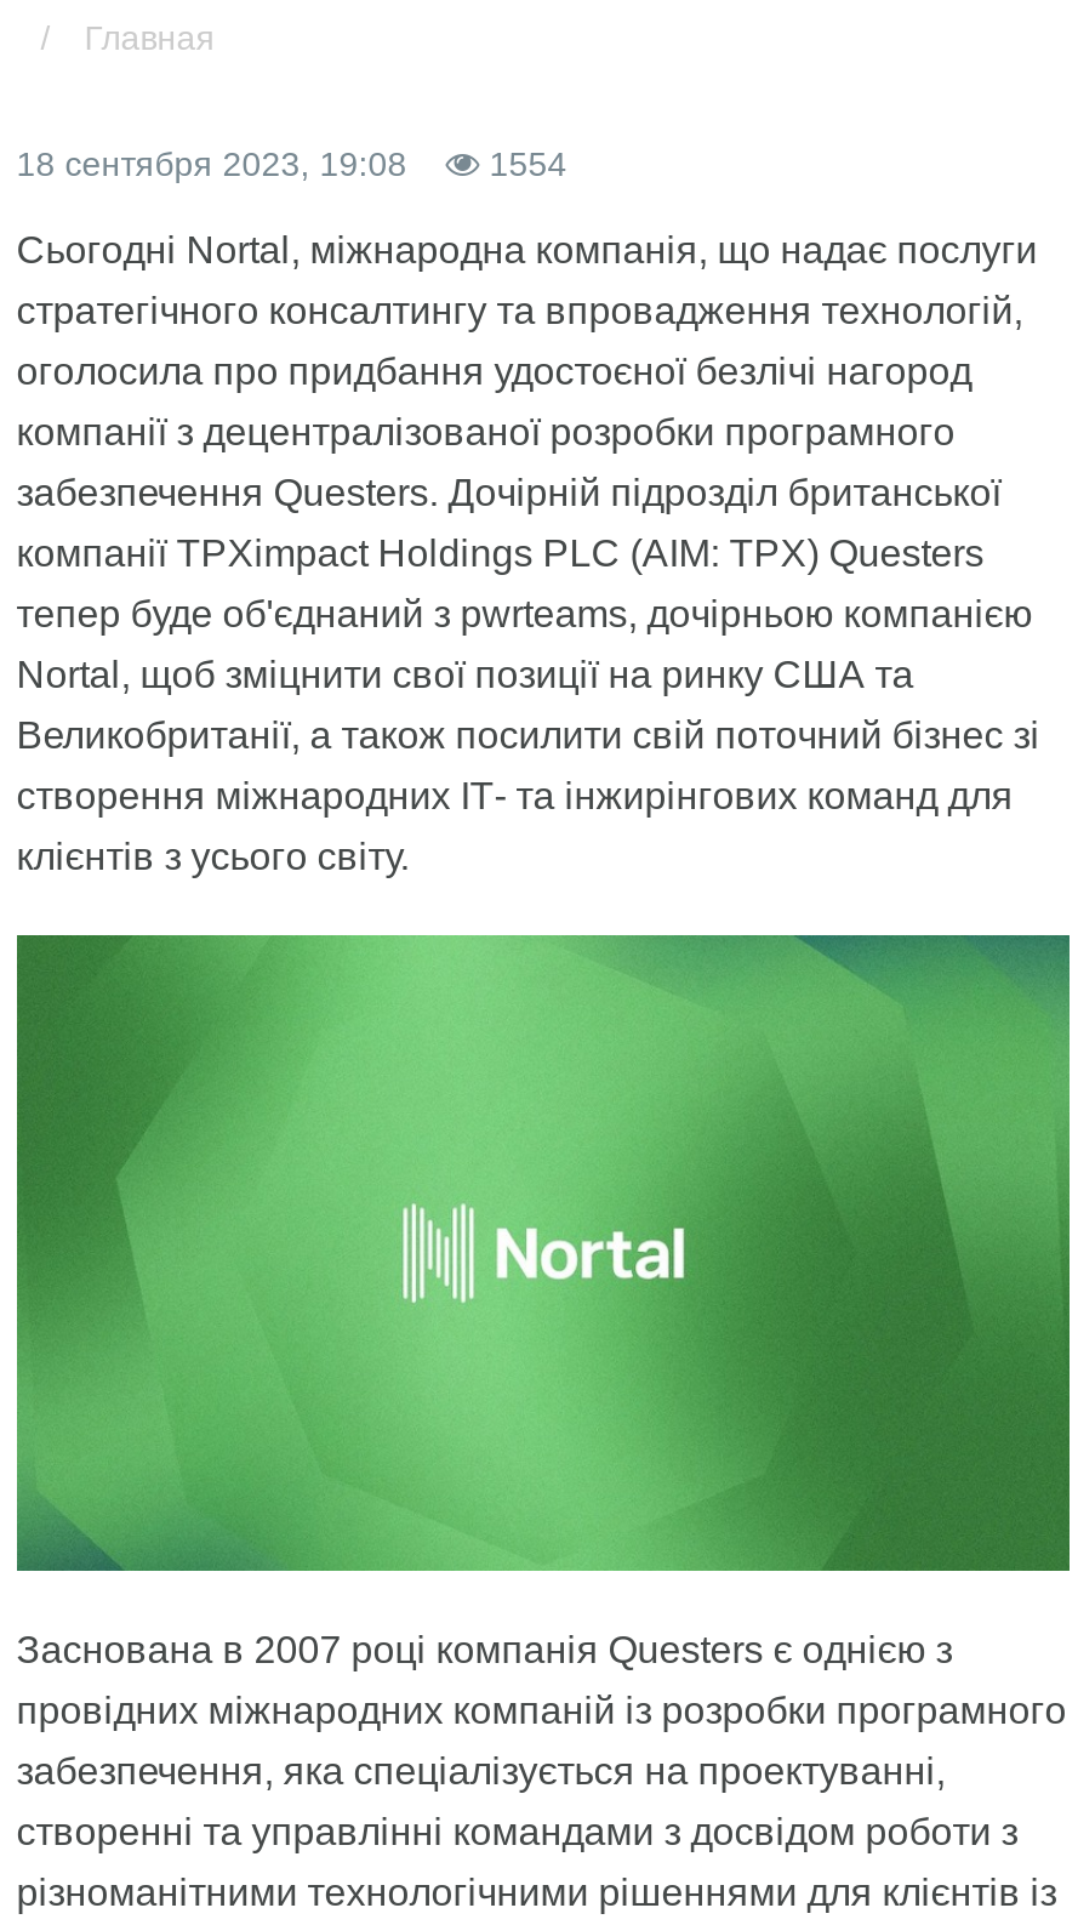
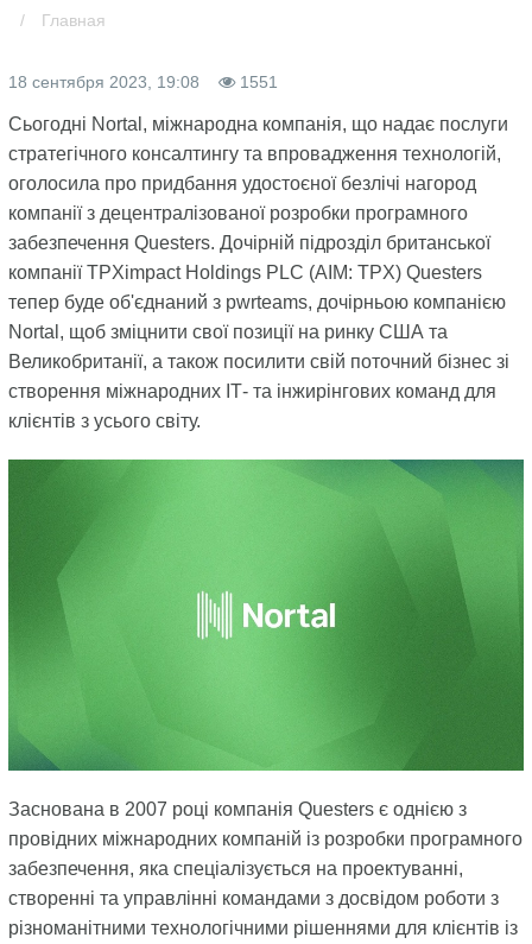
- 18 сентября 2023, 19:08 1554
+ 18 сентября 2023, 19:08 1551
